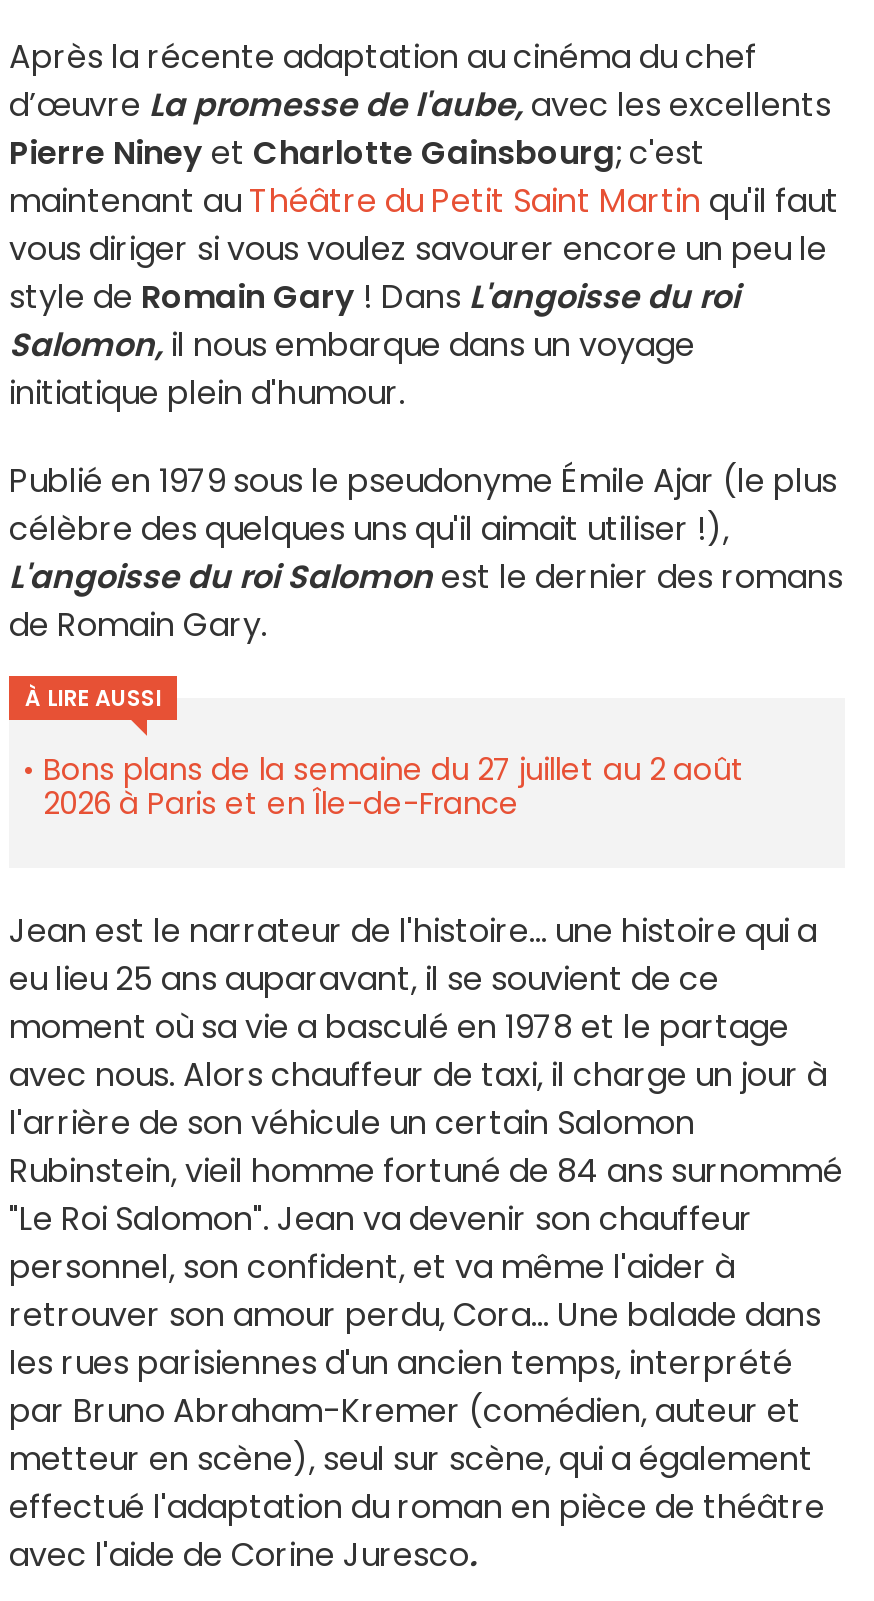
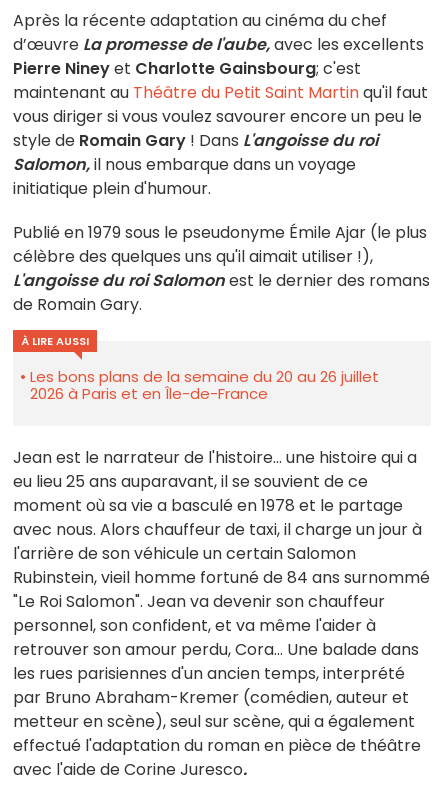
- Bons plans de la semaine du 27 juillet au 2 août
+ Les bons plans de la semaine du 20 au 26 juillet
